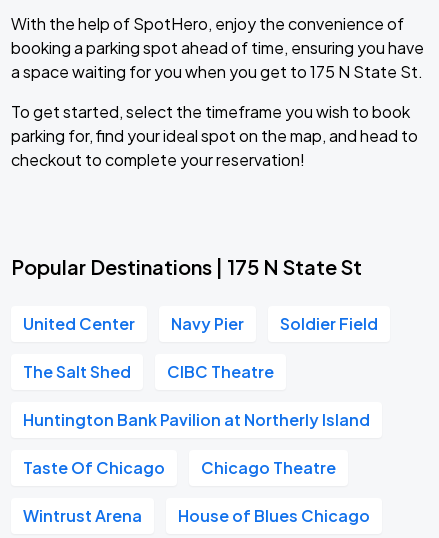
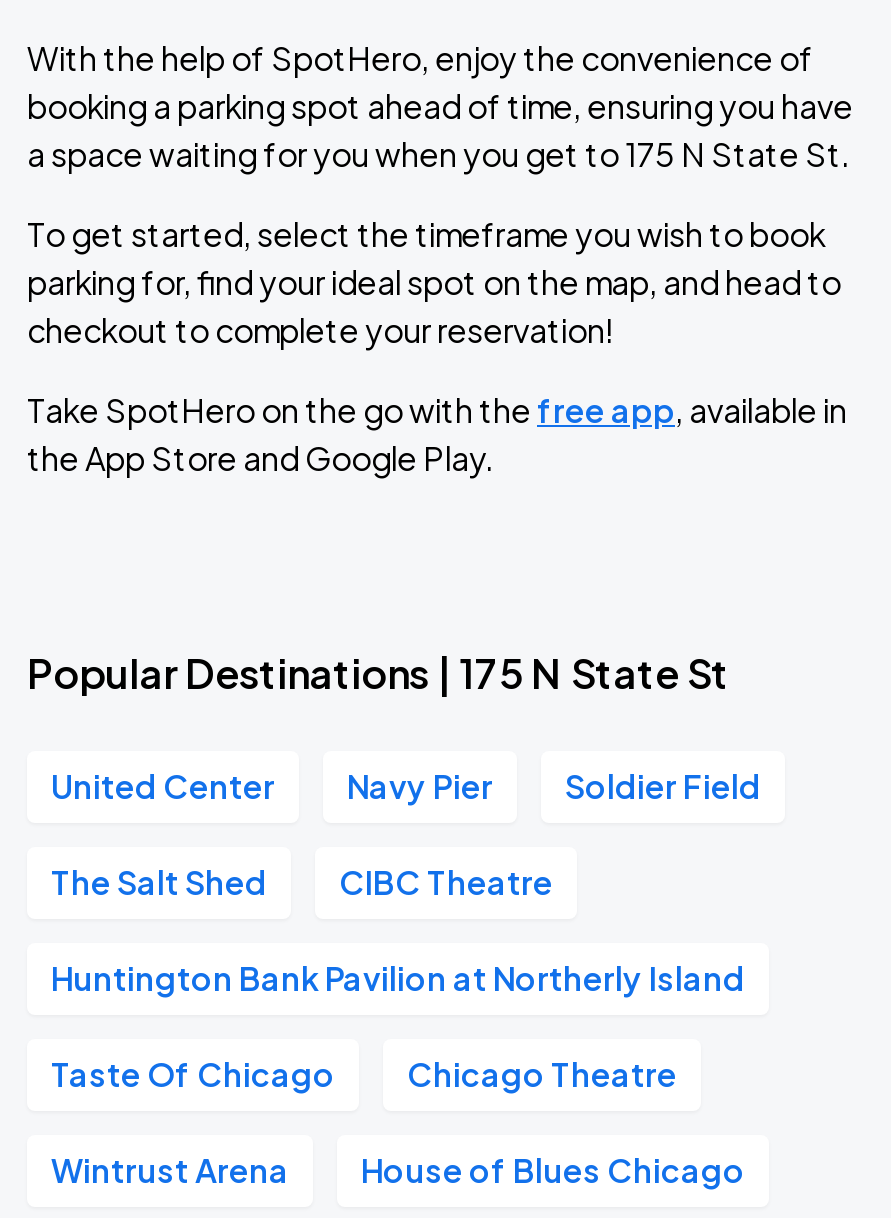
+ Take SpotHero on the go with the free app, available in
+ the App Store and Google Play.
